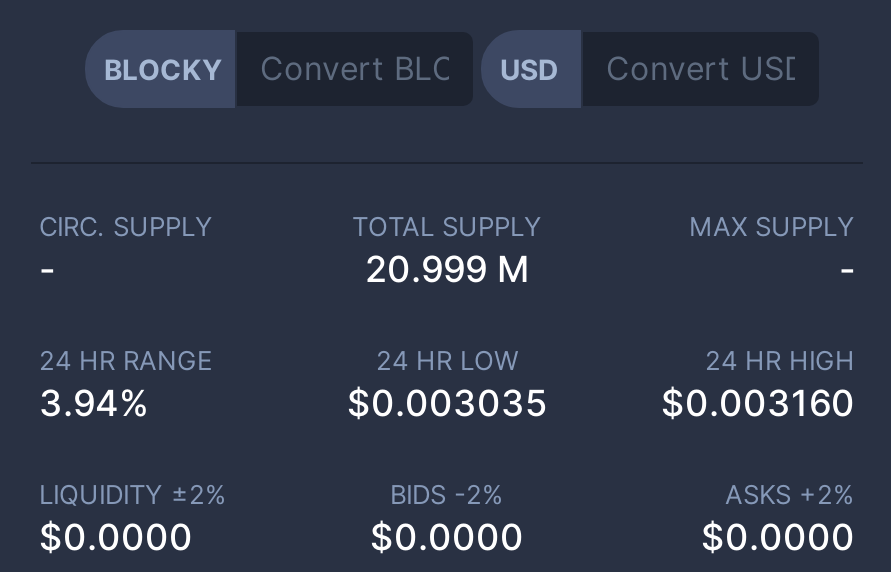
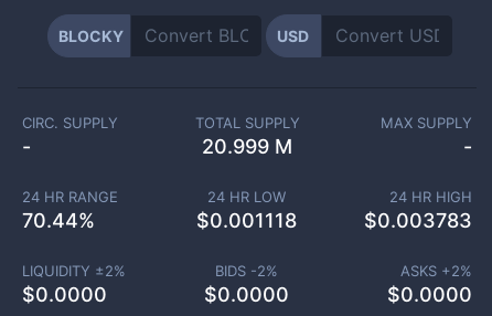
- 3.94%
+ 70.44%

- $0.003035
+ $0.001118

- $0.003160
+ $0.003783
